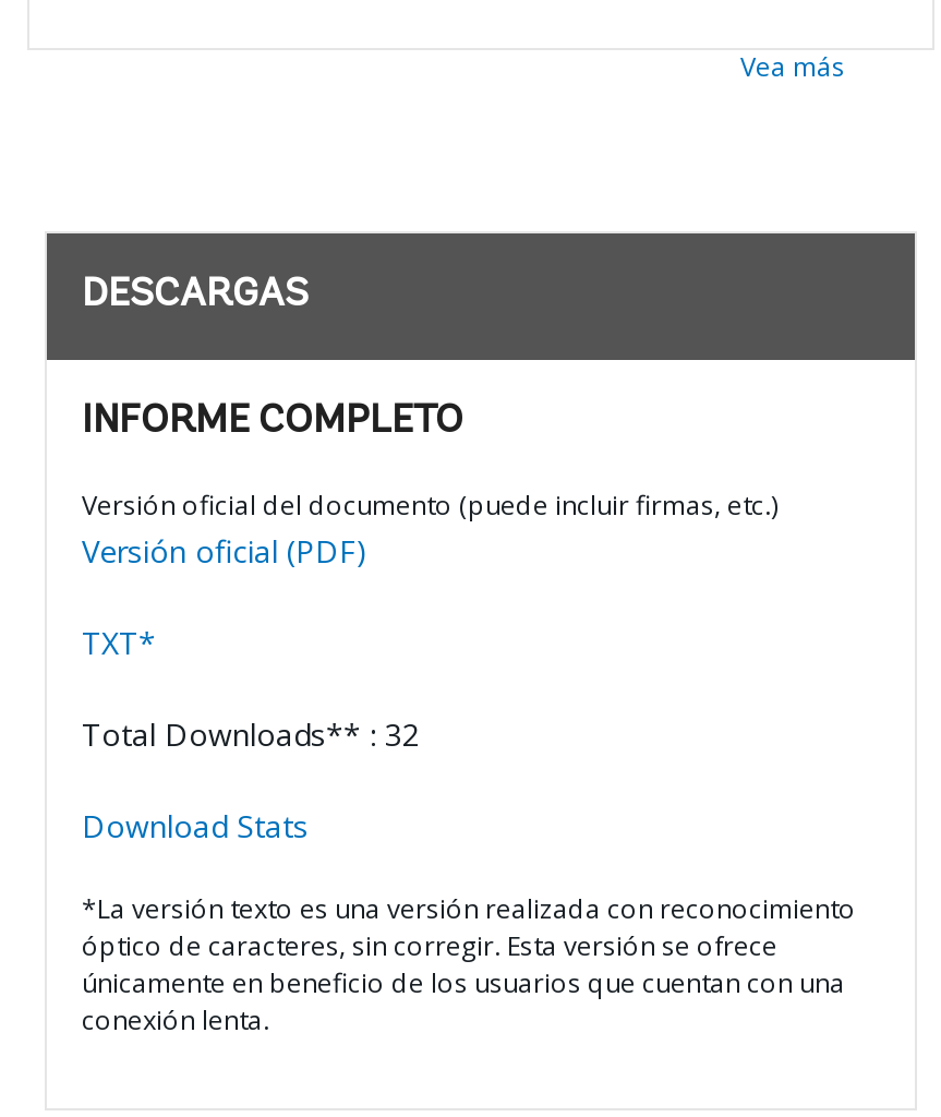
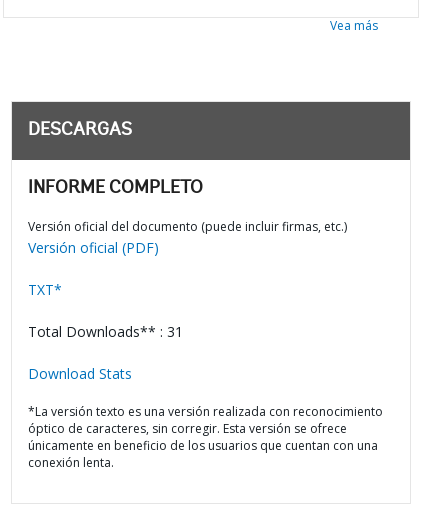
- Total Downloads** : 32
+ Total Downloads** : 31
